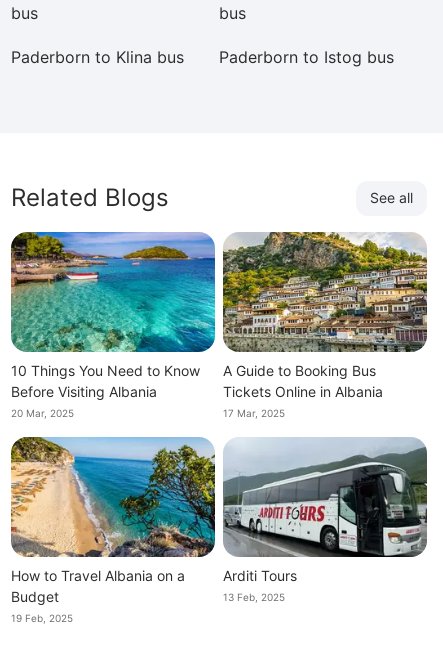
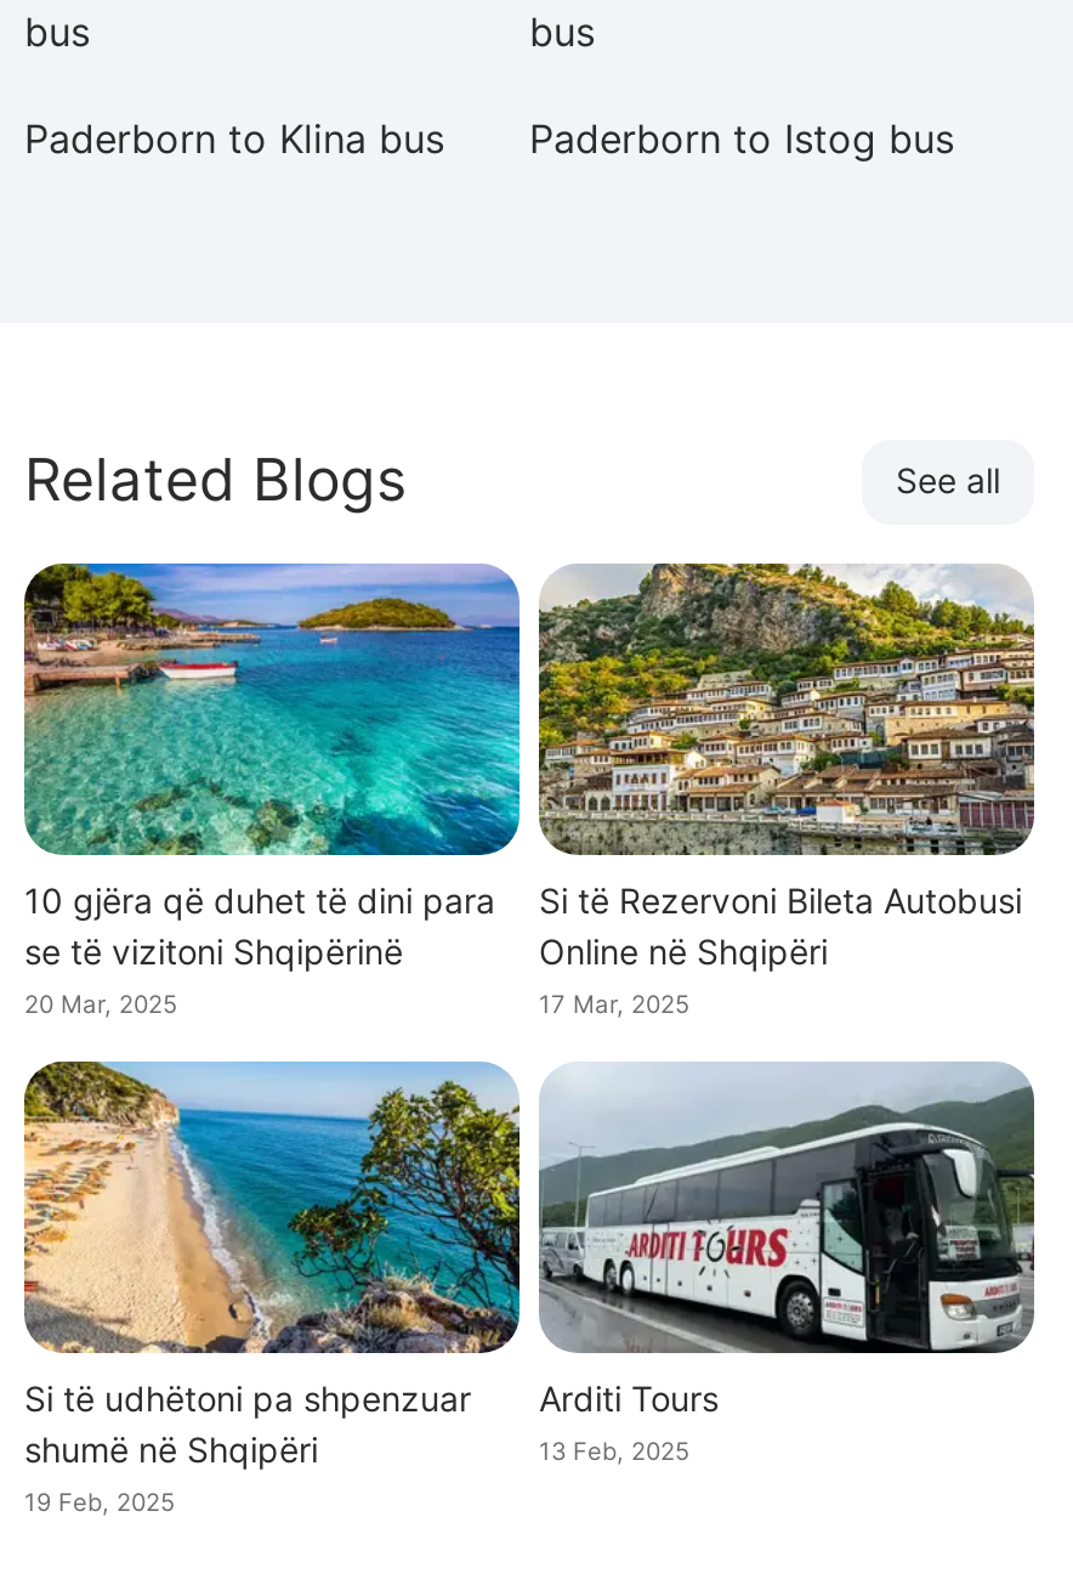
- 10 Things You Need to Know
- Before Visiting Albania
+ 10 gjëra që duhet të dini para
+ se të vizitoni Shqipërinë

- A Guide to Booking Bus
- Tickets Online in Albania
+ Si të Rezervoni Bileta Autobusi
+ Online në Shqipëri

- How to Travel Albania on a
- Budget
+ Si të udhëtoni pa shpenzuar
+ shumë në Shqipëri
